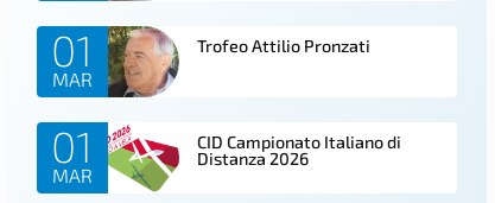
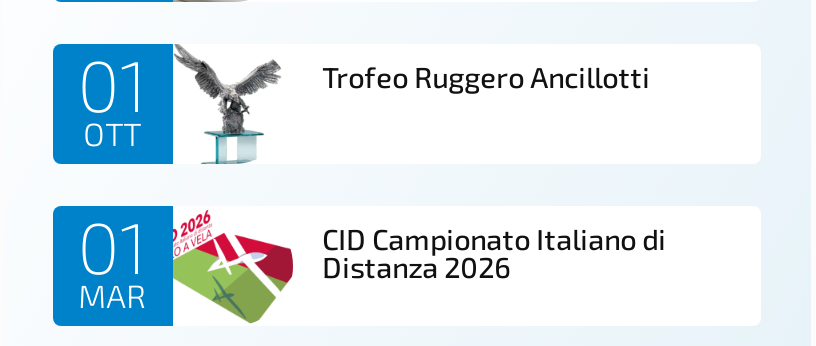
- [image]
- Trofeo Attilio Pronzati
+ [image]
+ Trofeo Ruggero Ancillotti

- MAR
+ OTT
